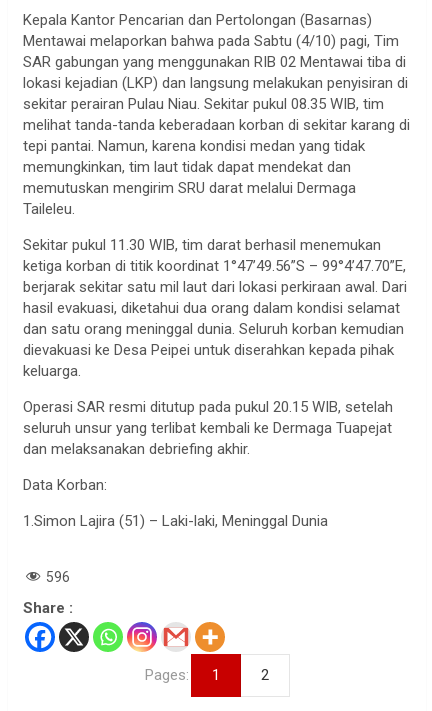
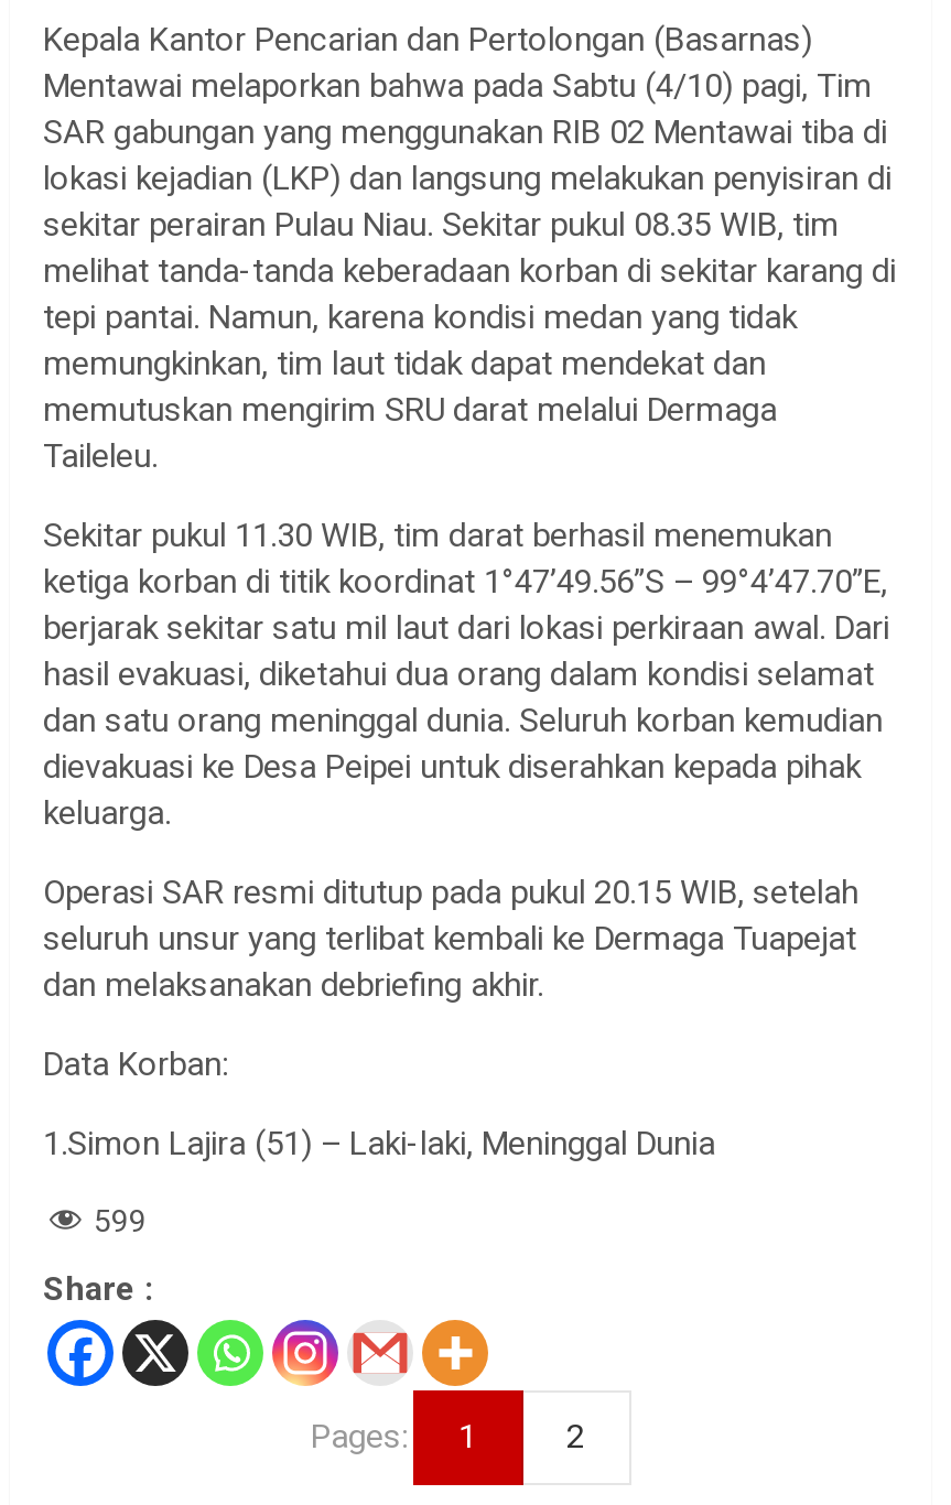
- 596
+ 599
